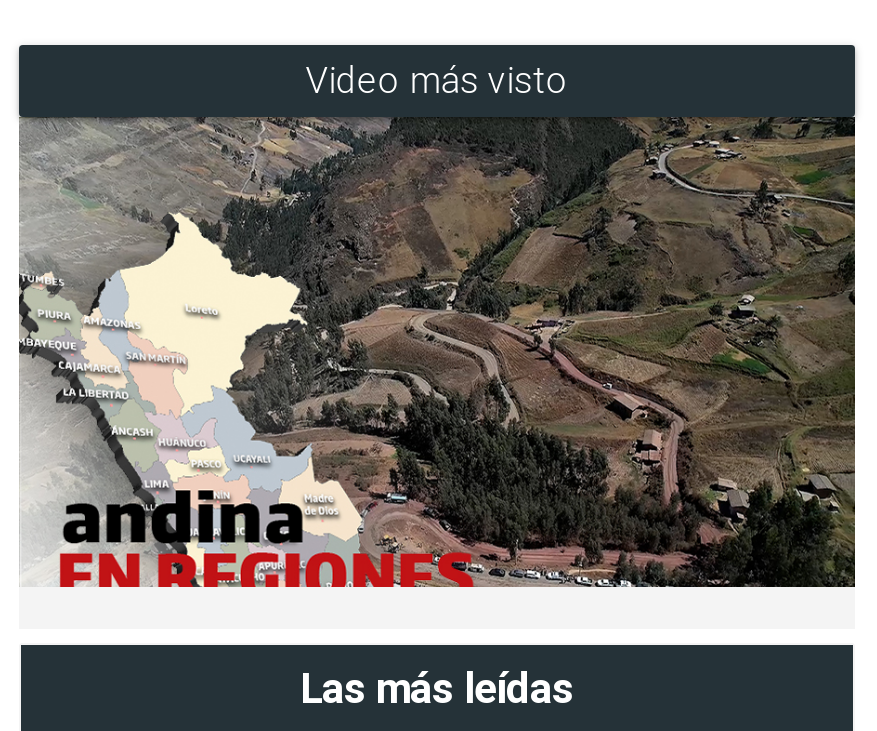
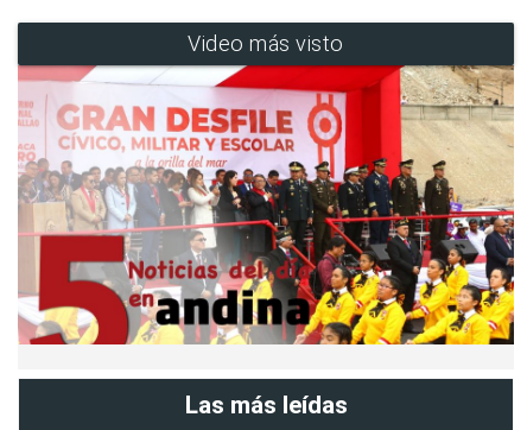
- [image]
+ [image]
